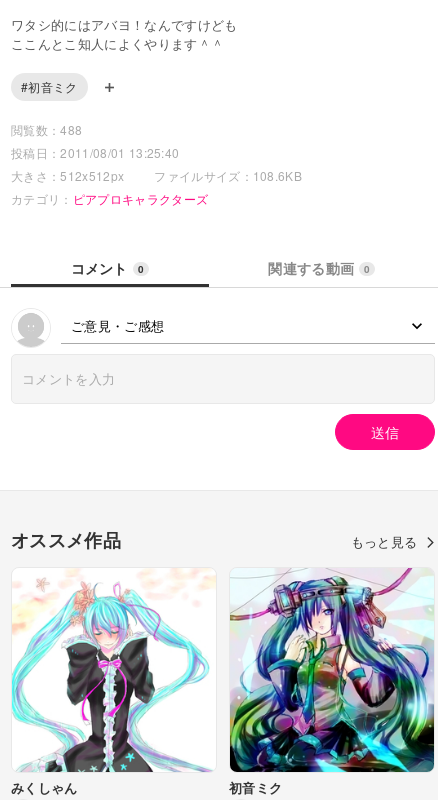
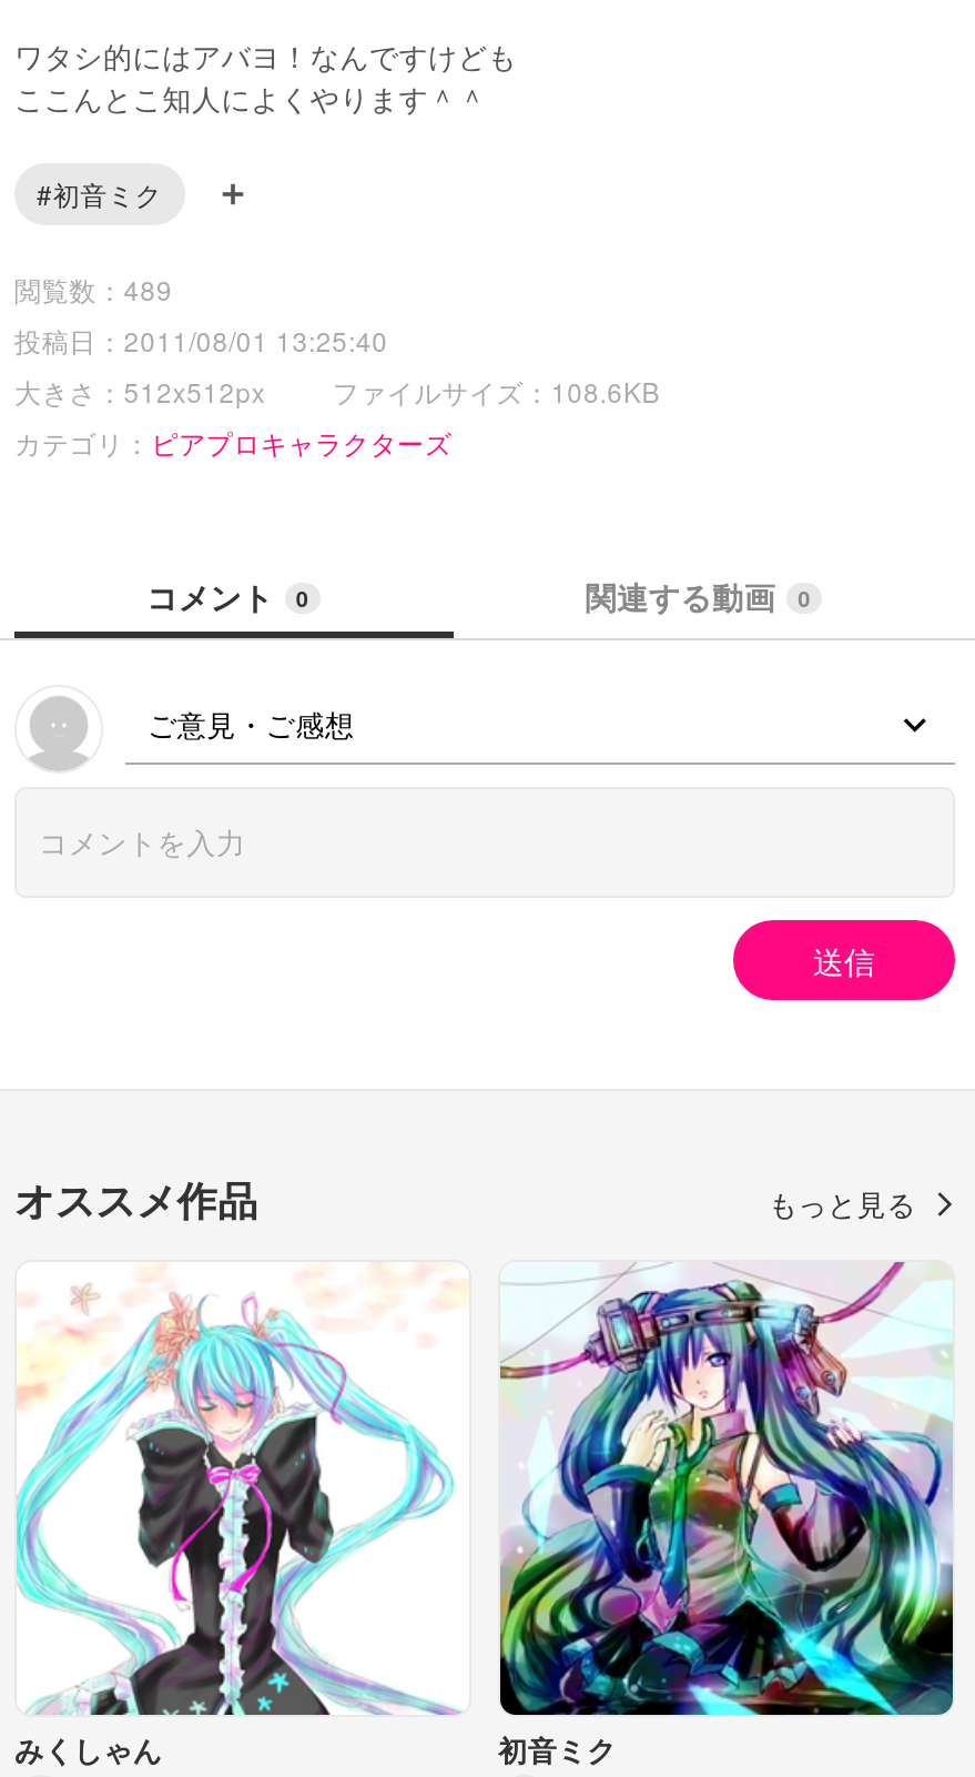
- 閲覧数：488
+ 閲覧数：489
